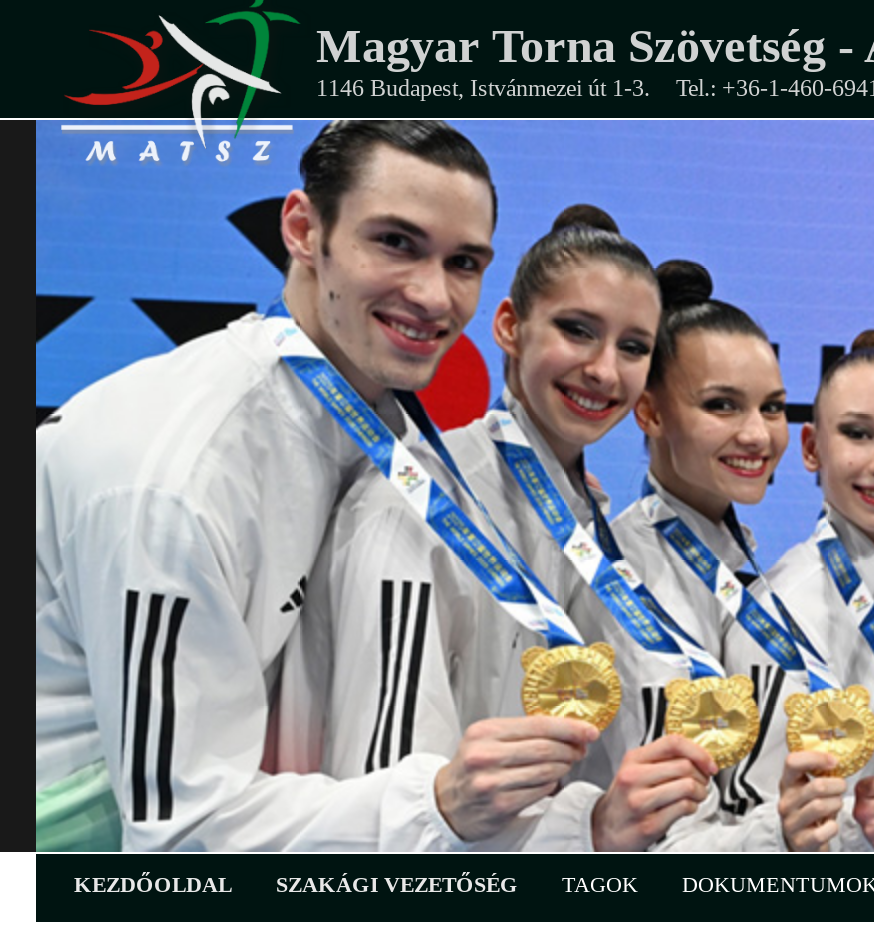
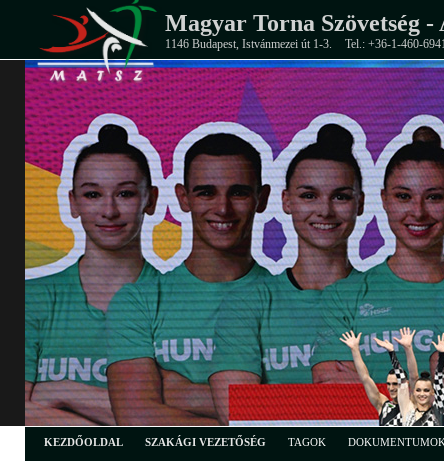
- [image]
+ [image]
